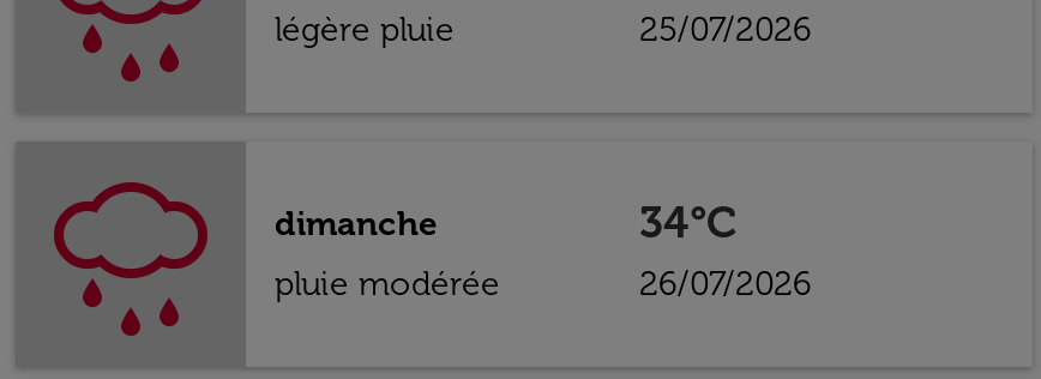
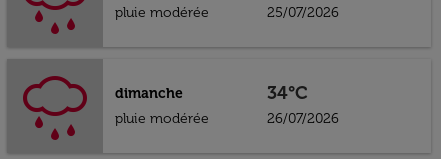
- légère pluie
+ pluie modérée
